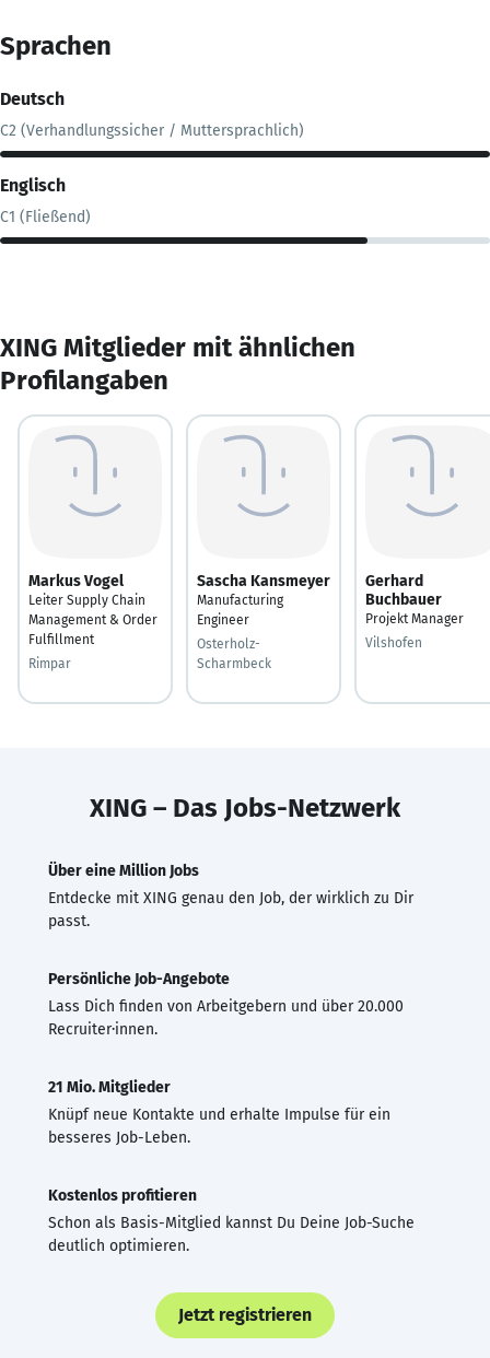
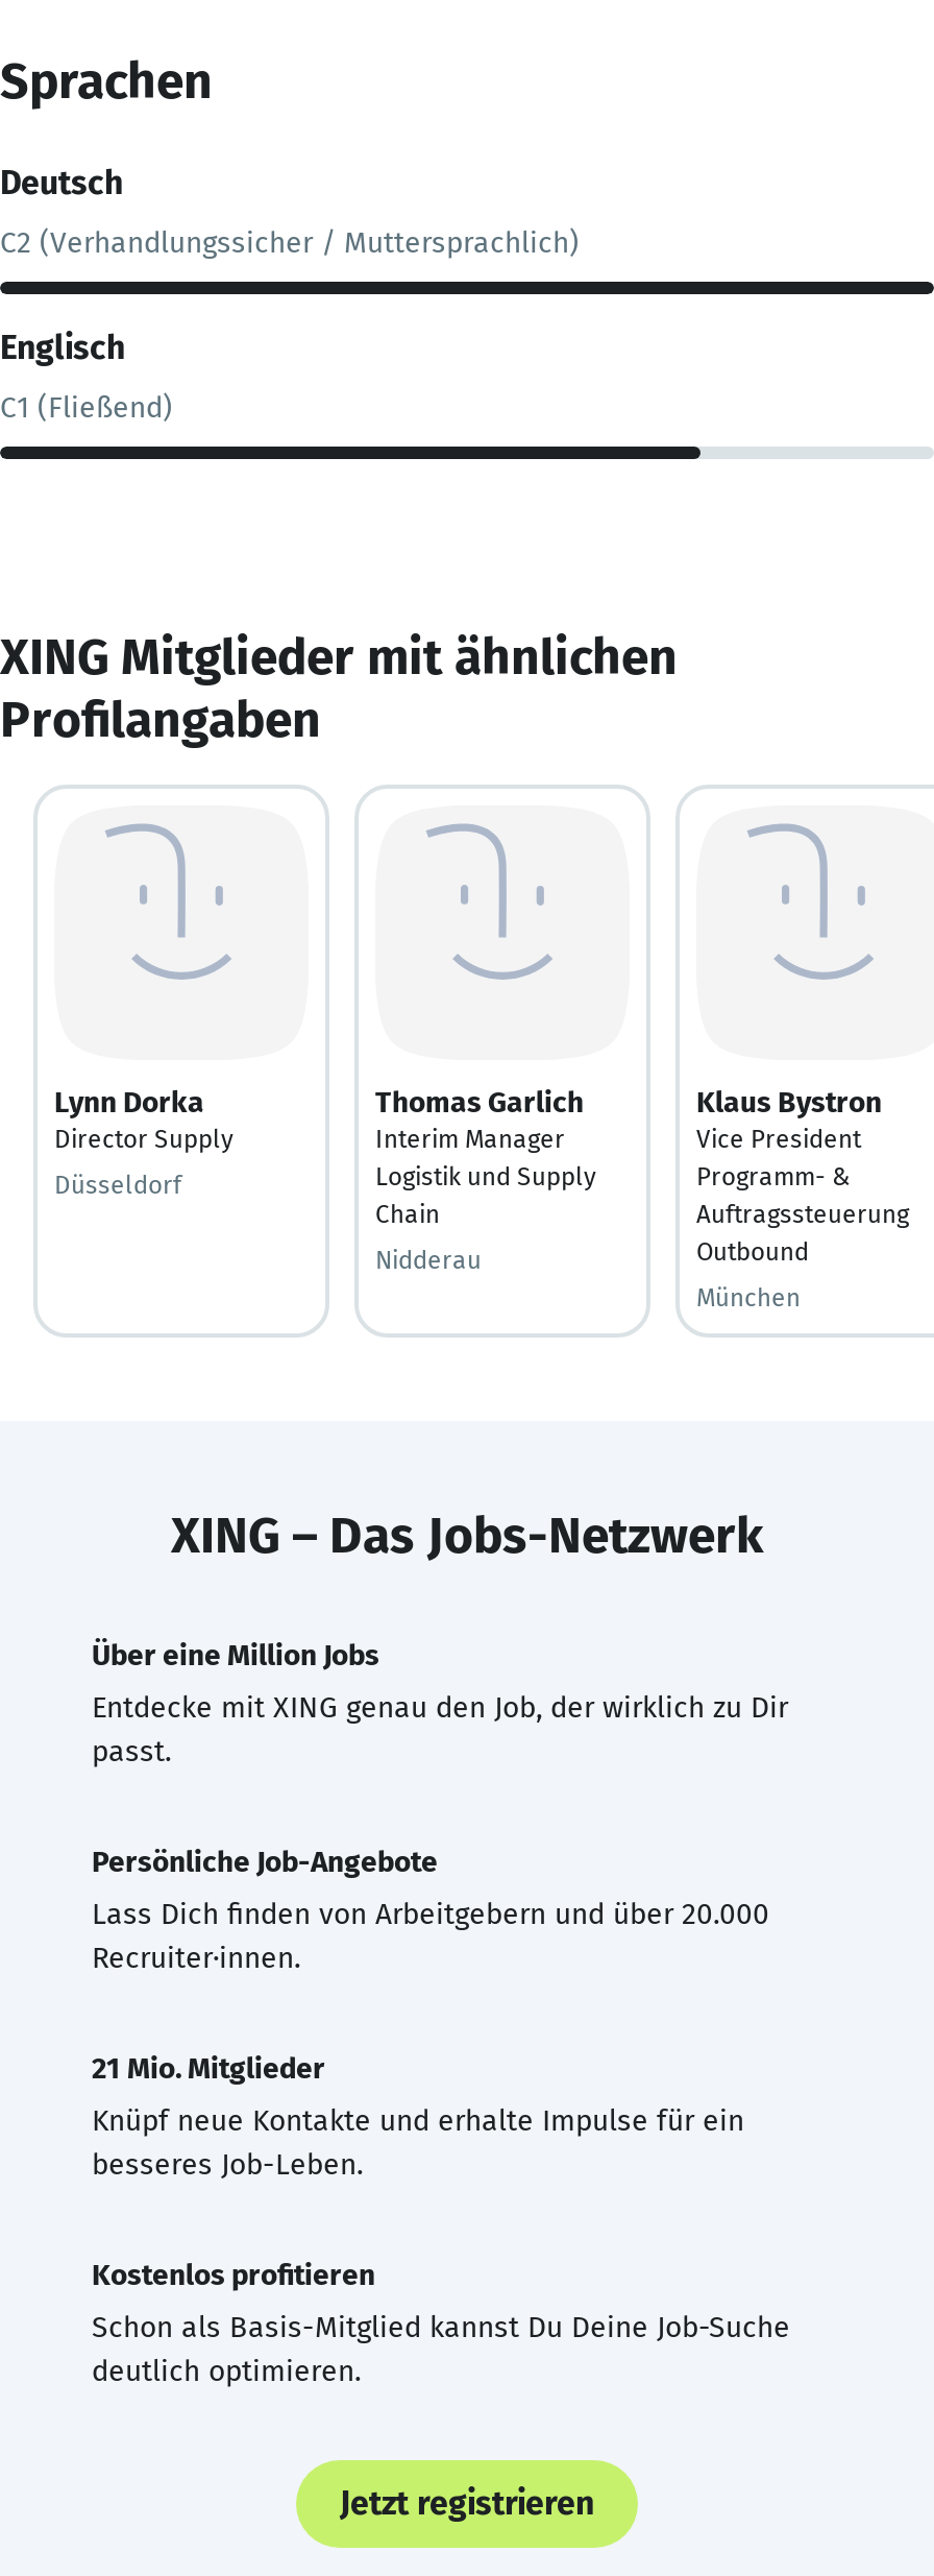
- Markus Vogel
- Leiter Supply Chain
- Management & Order
- Fulfillment
+ Lynn Dorka
+ Director Supply

- Sascha Kansmeyer
- Manufacturing
- Engineer
+ Thomas Garlich
+ Interim Manager
+ Logistik und Supply
+ Chain

- Gerhard
- Buchbauer
- Projekt Manager
+ Klaus Bystron
+ Vice President
+ Programm- &
+ Auftragssteuerung
+ Outbound

- Osterholz-
- Scharmbeck
+ Nidderau

- Vilshofen
+ München

- Rimpar
+ Düsseldorf
